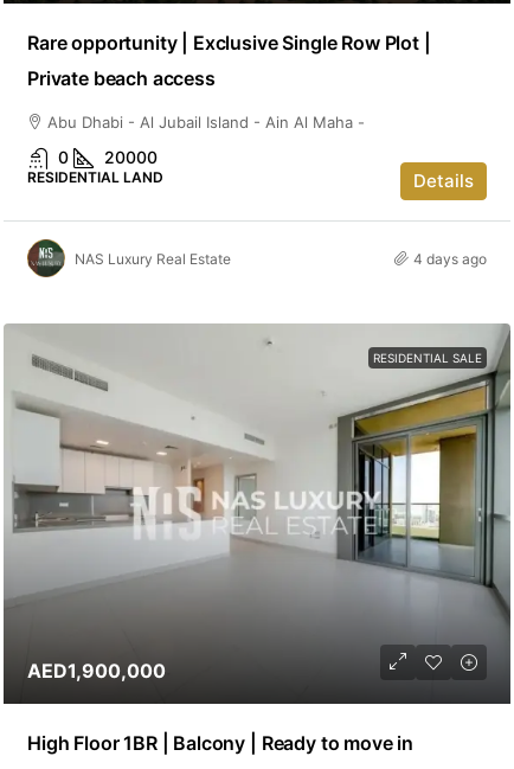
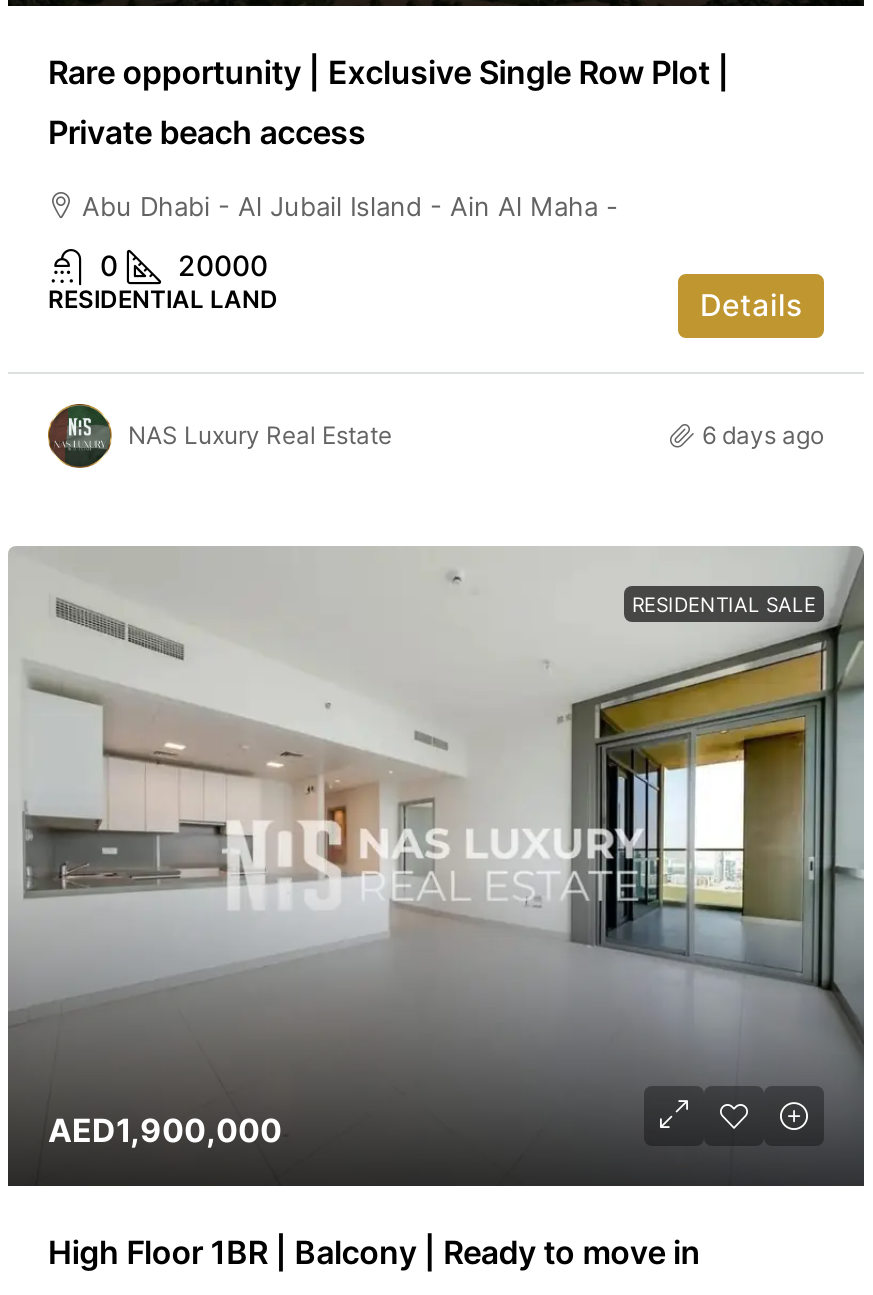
- 4 days ago
+ 6 days ago
